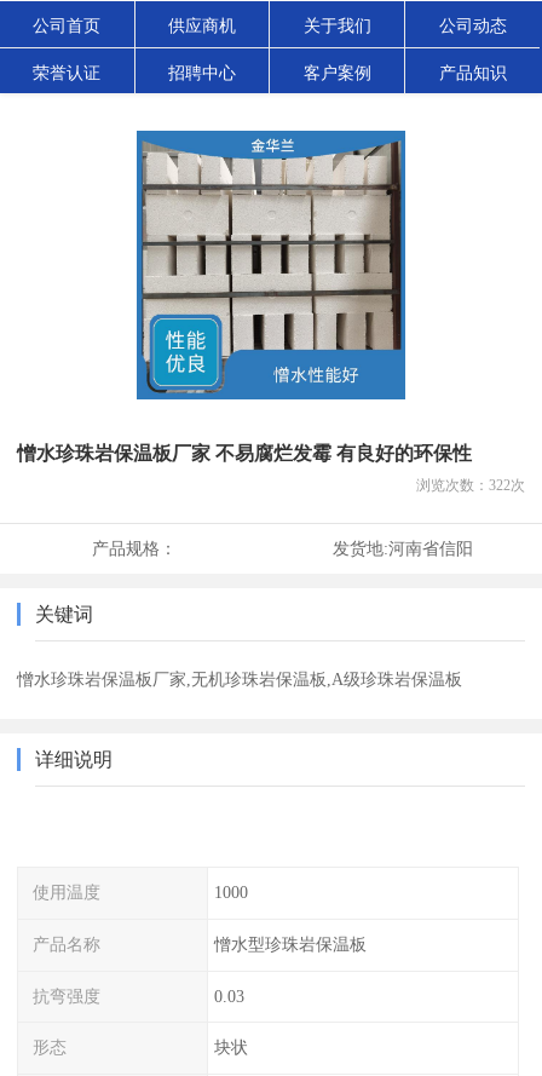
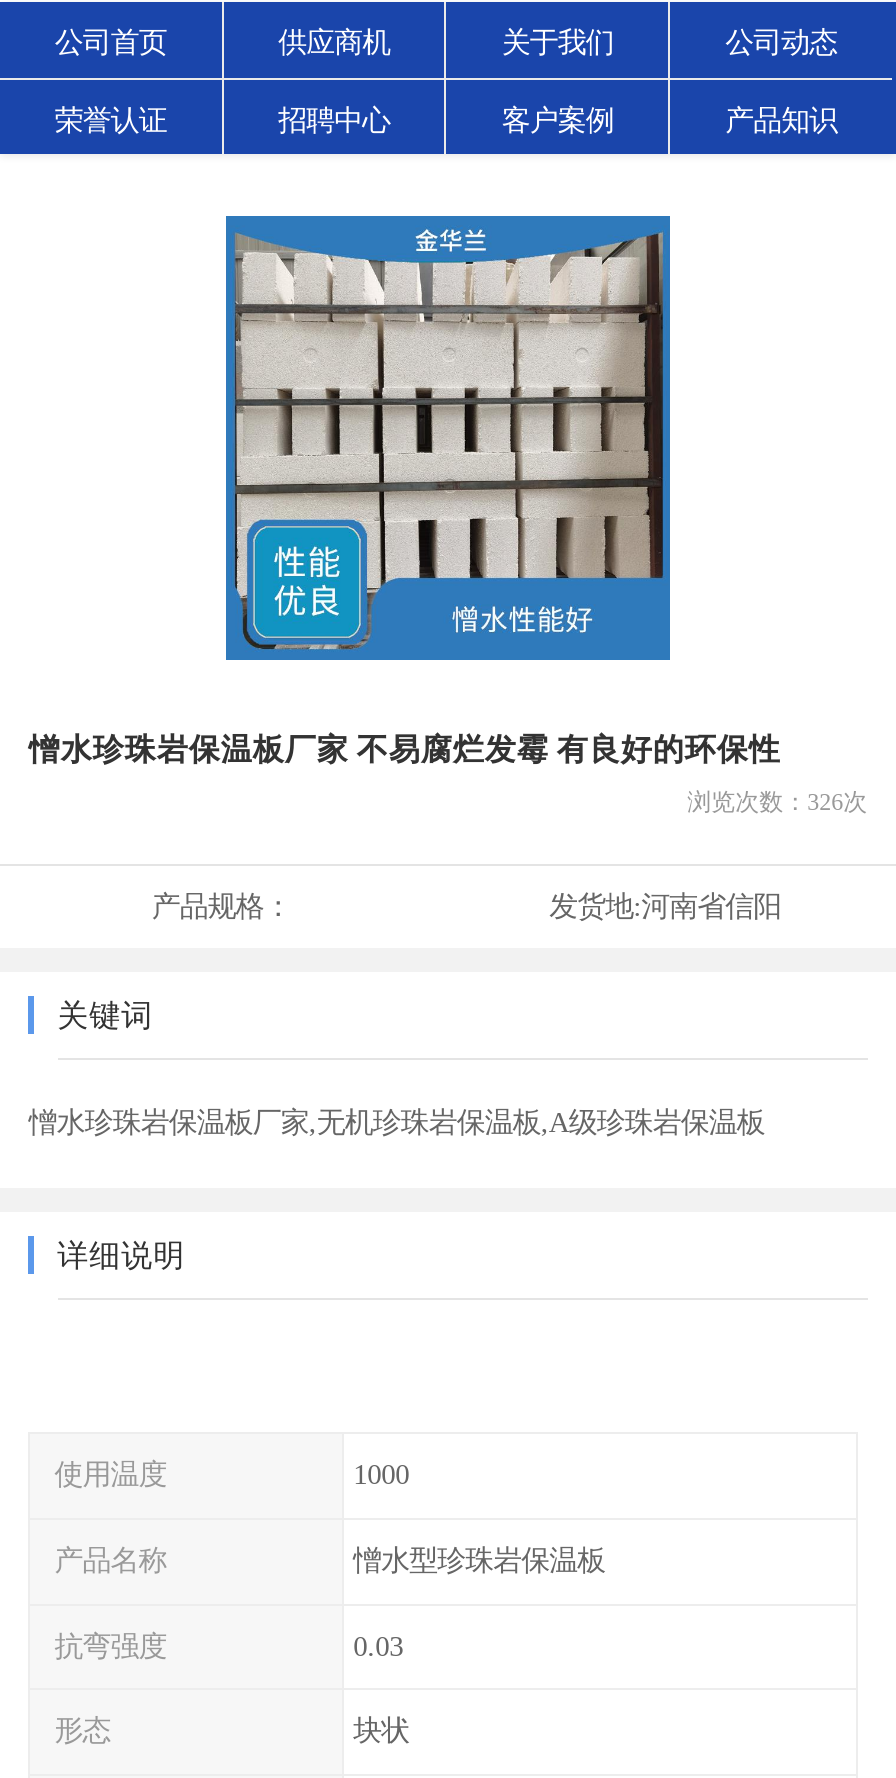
- 浏览次数：322次
+ 浏览次数：326次
